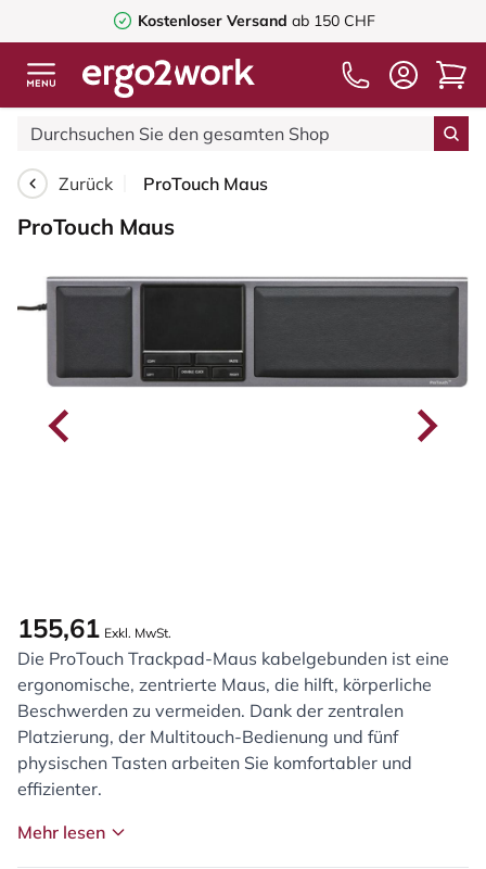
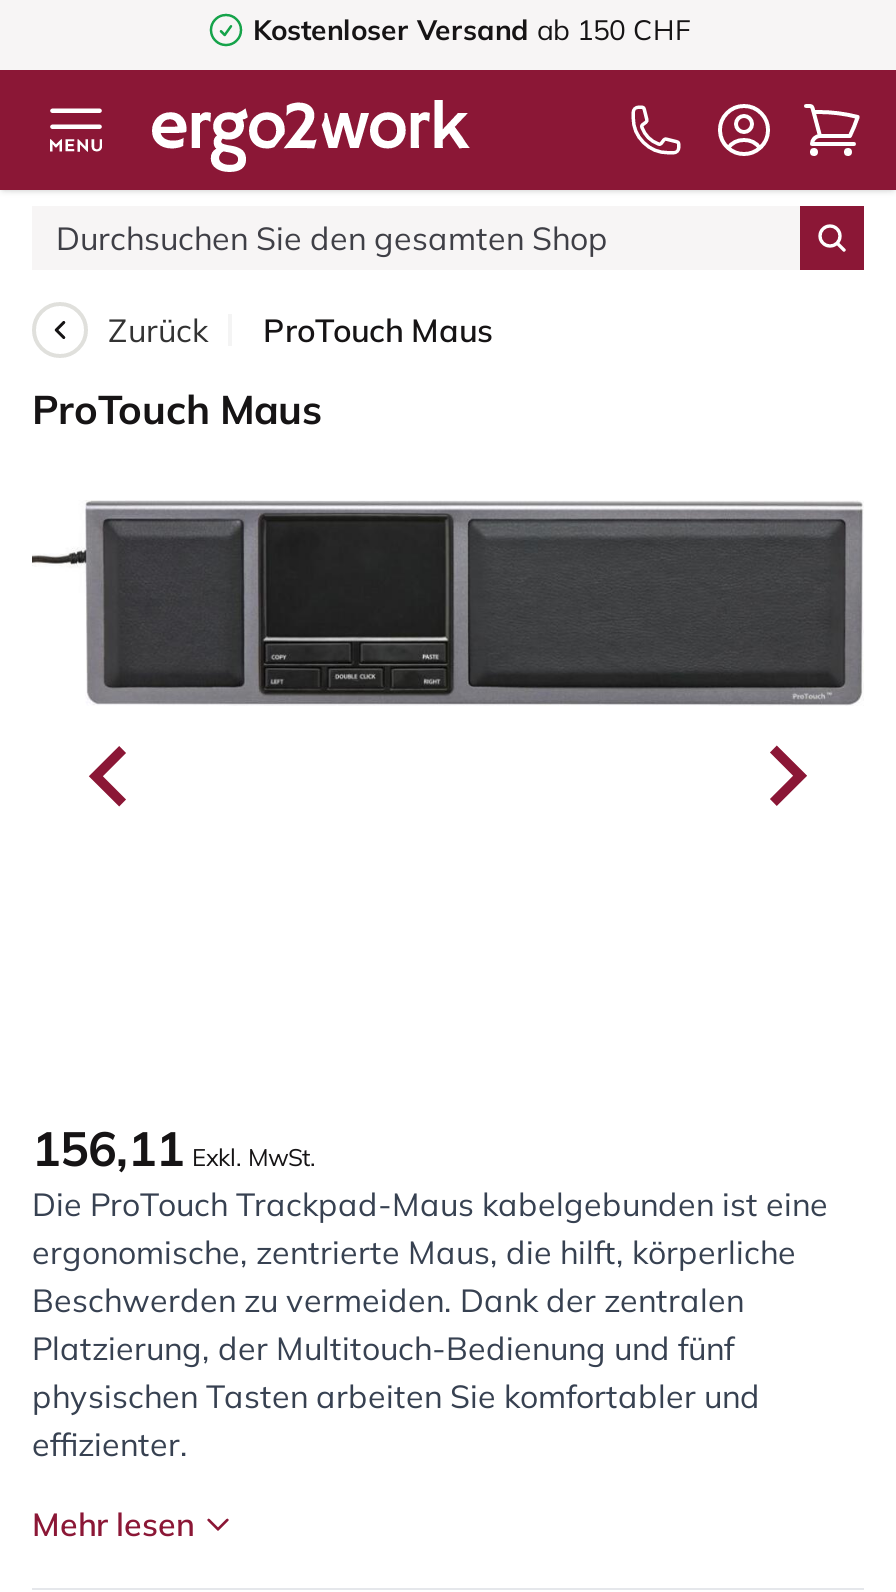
- 155,61 Exkl. MwSt.
+ 156,11 Exkl. MwSt.
